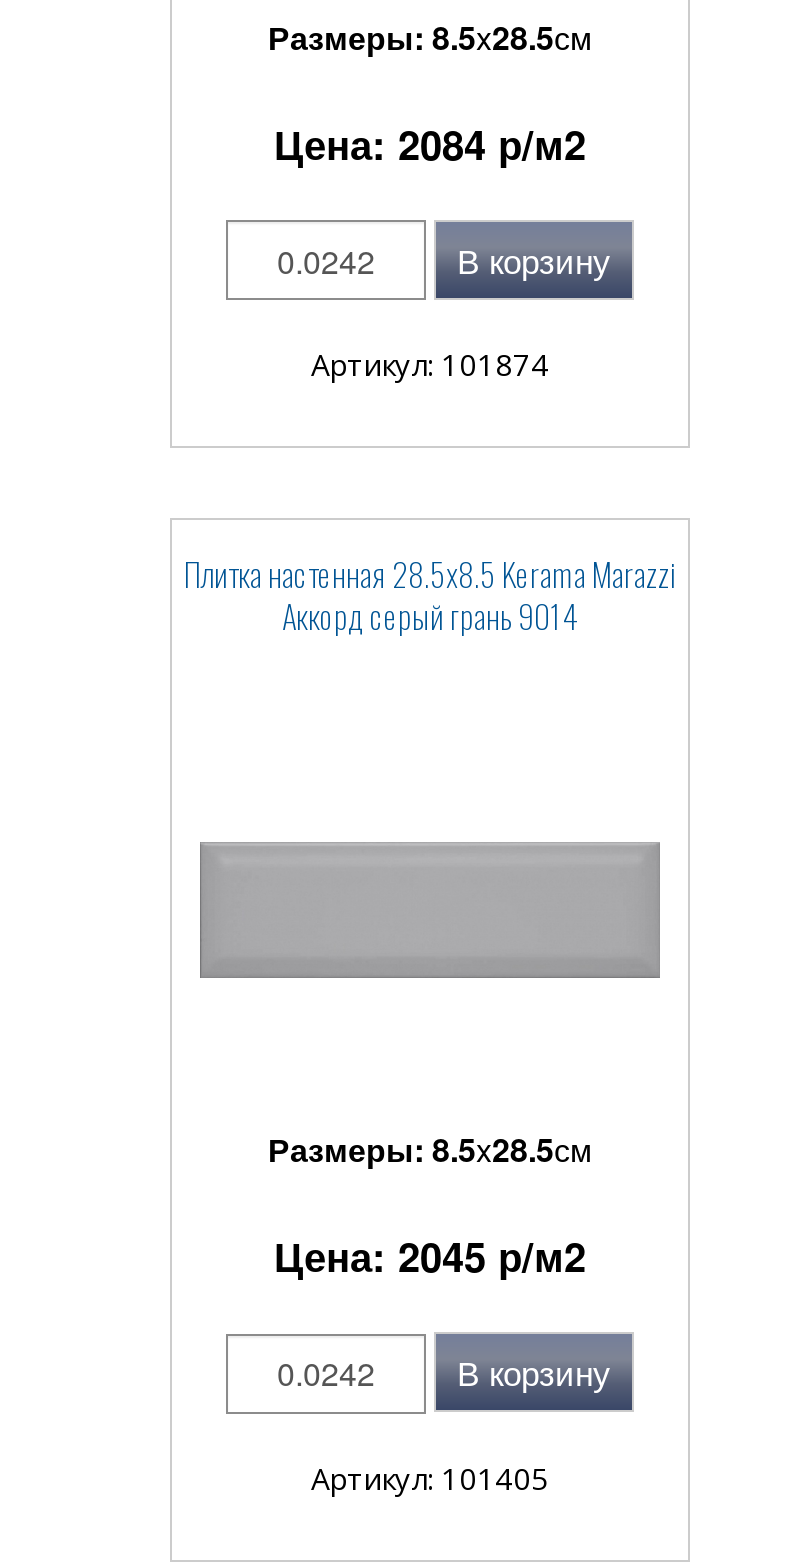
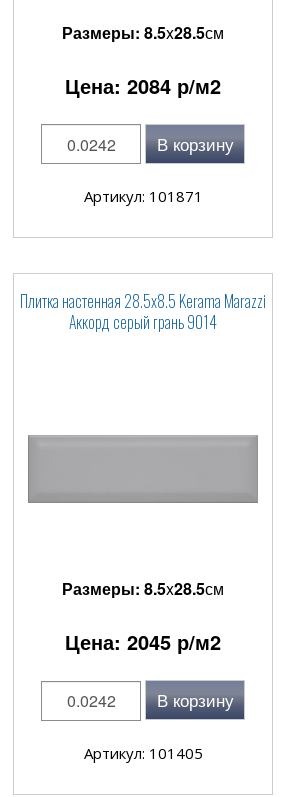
- Артикул: 101874
+ Артикул: 101871
